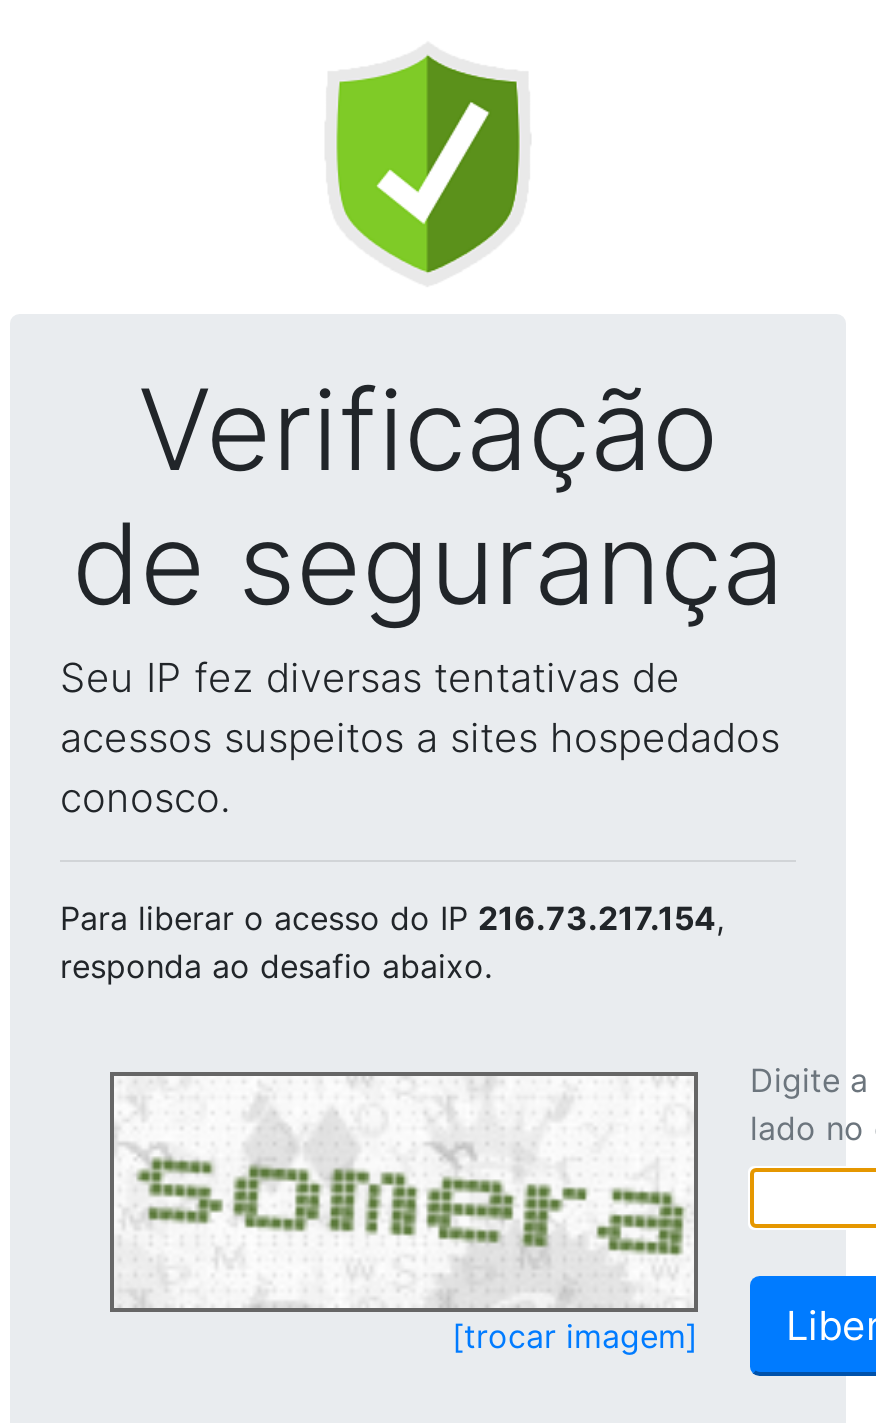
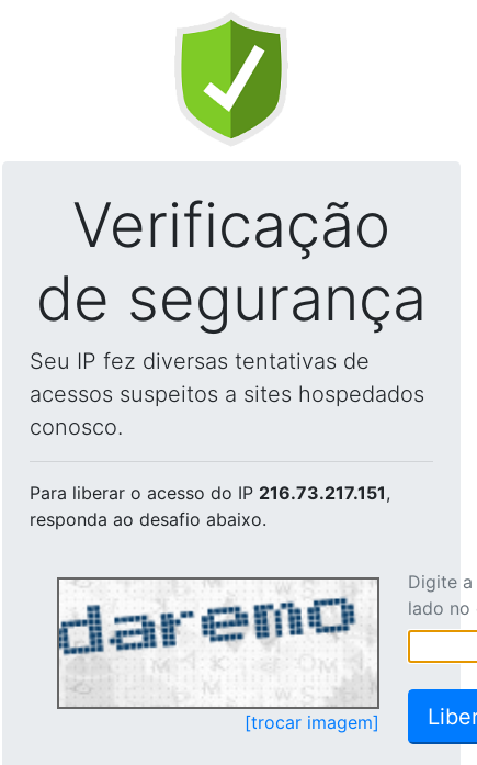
- Para liberar o acesso do IP 216.73.217.154,
+ Para liberar o acesso do IP 216.73.217.151,

- [image]
+ [image]
